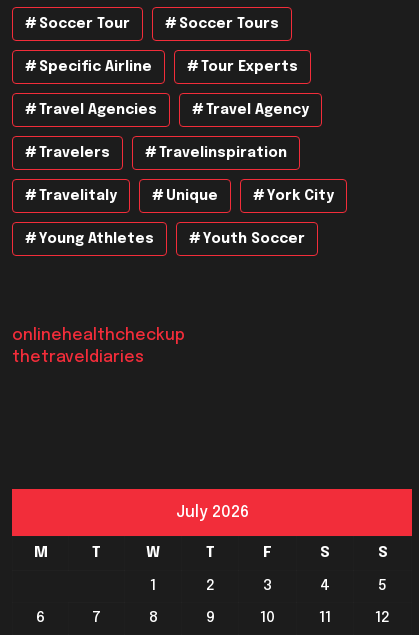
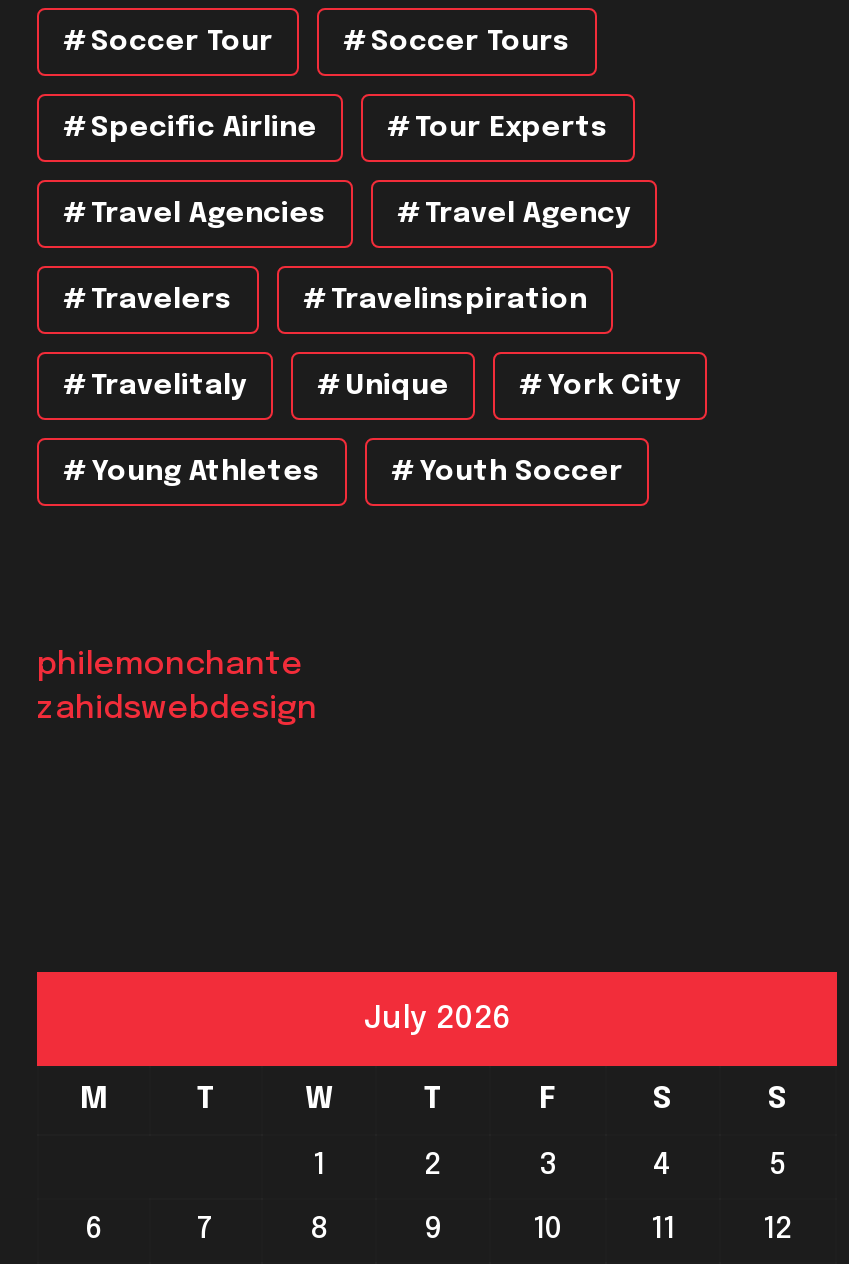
- onlinehealthcheckup
- thetraveldiaries
+ philemonchante
+ zahidswebdesign
